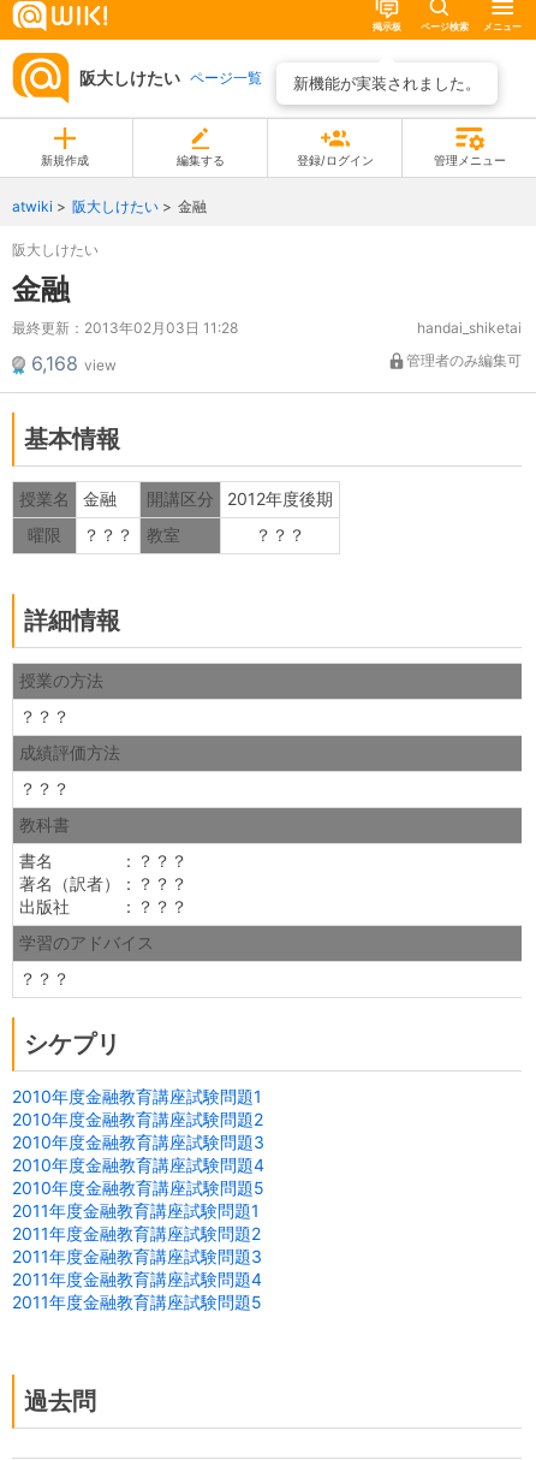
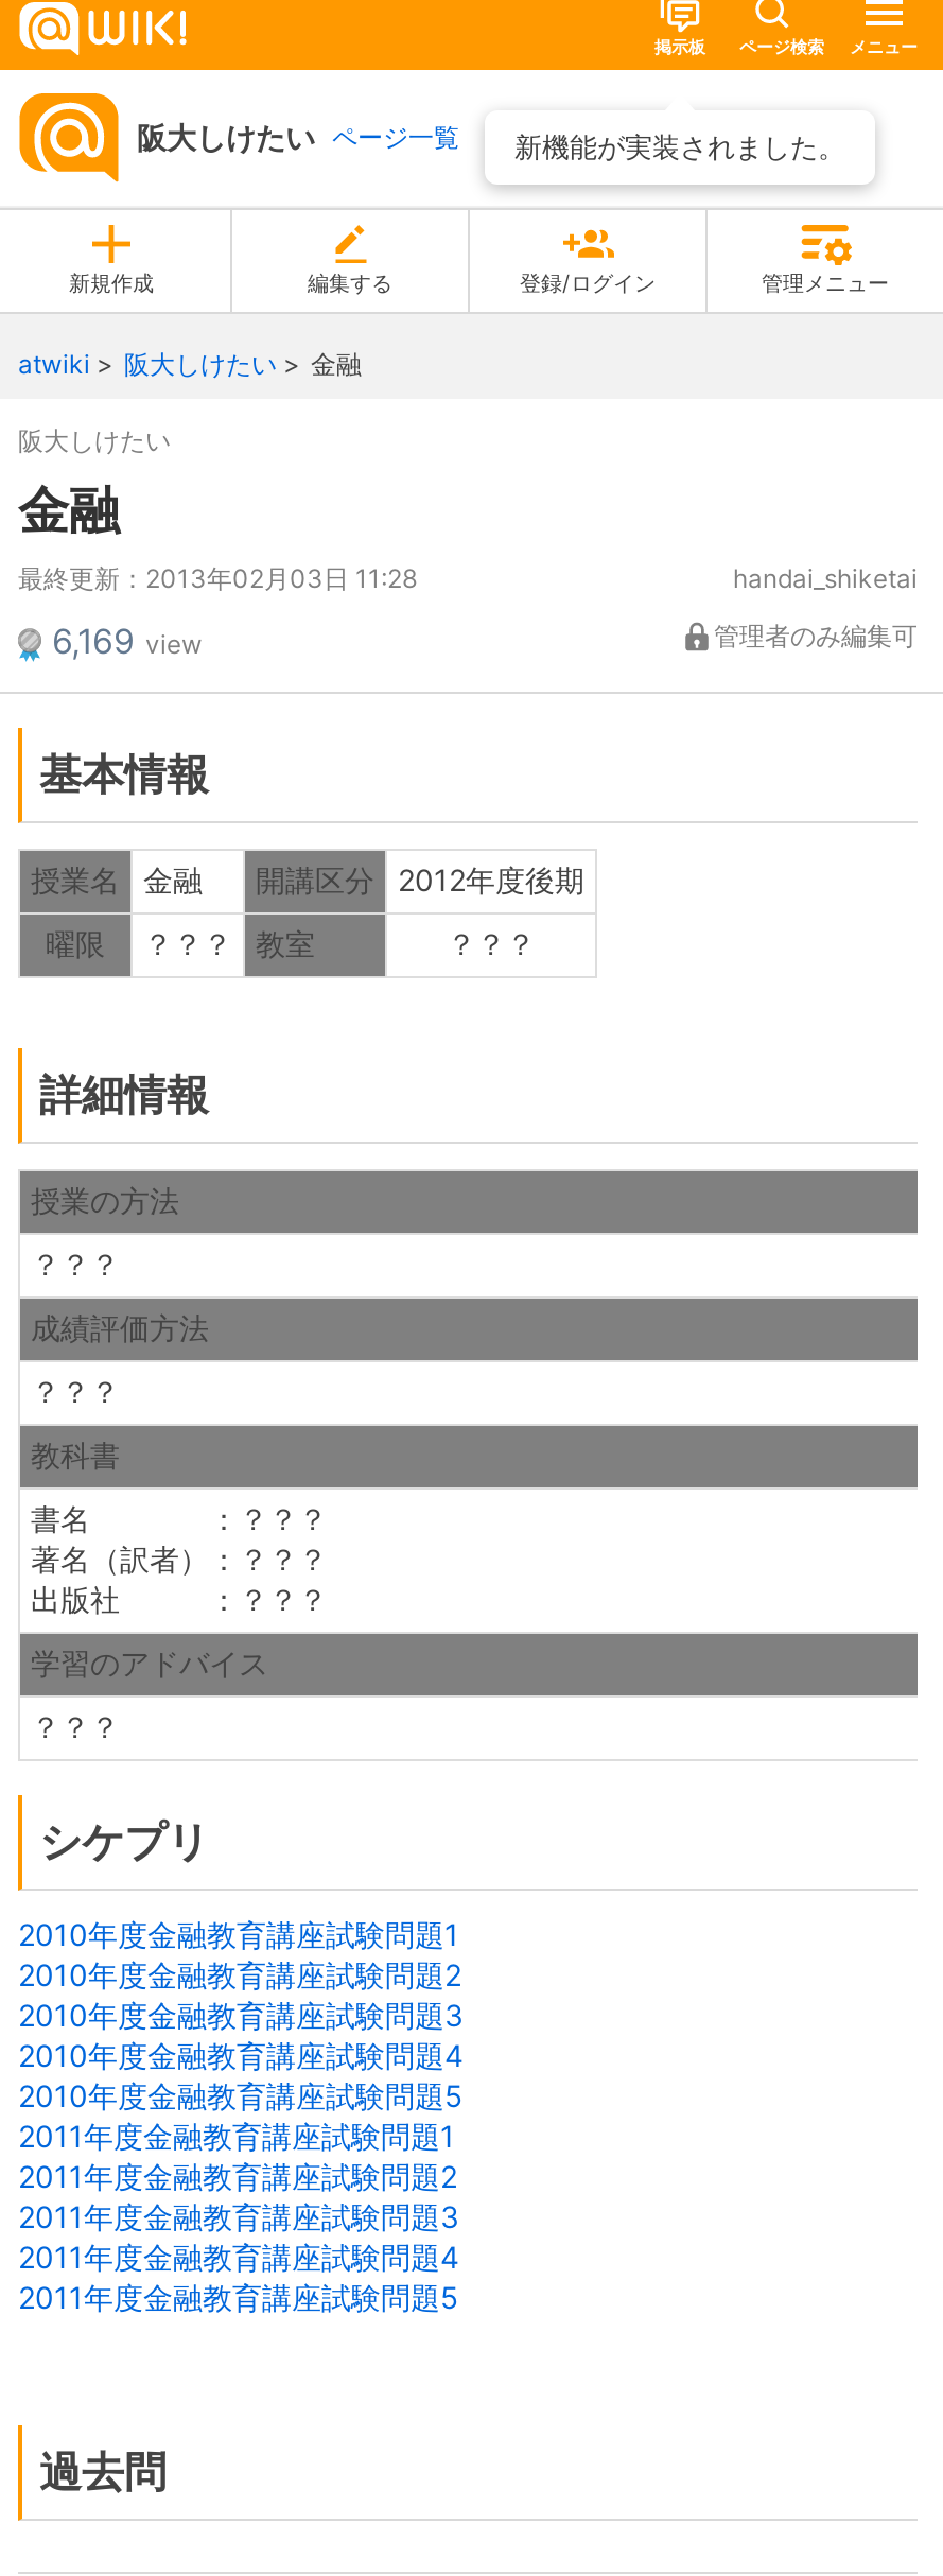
- 6,168 view
+ 6,169 view
